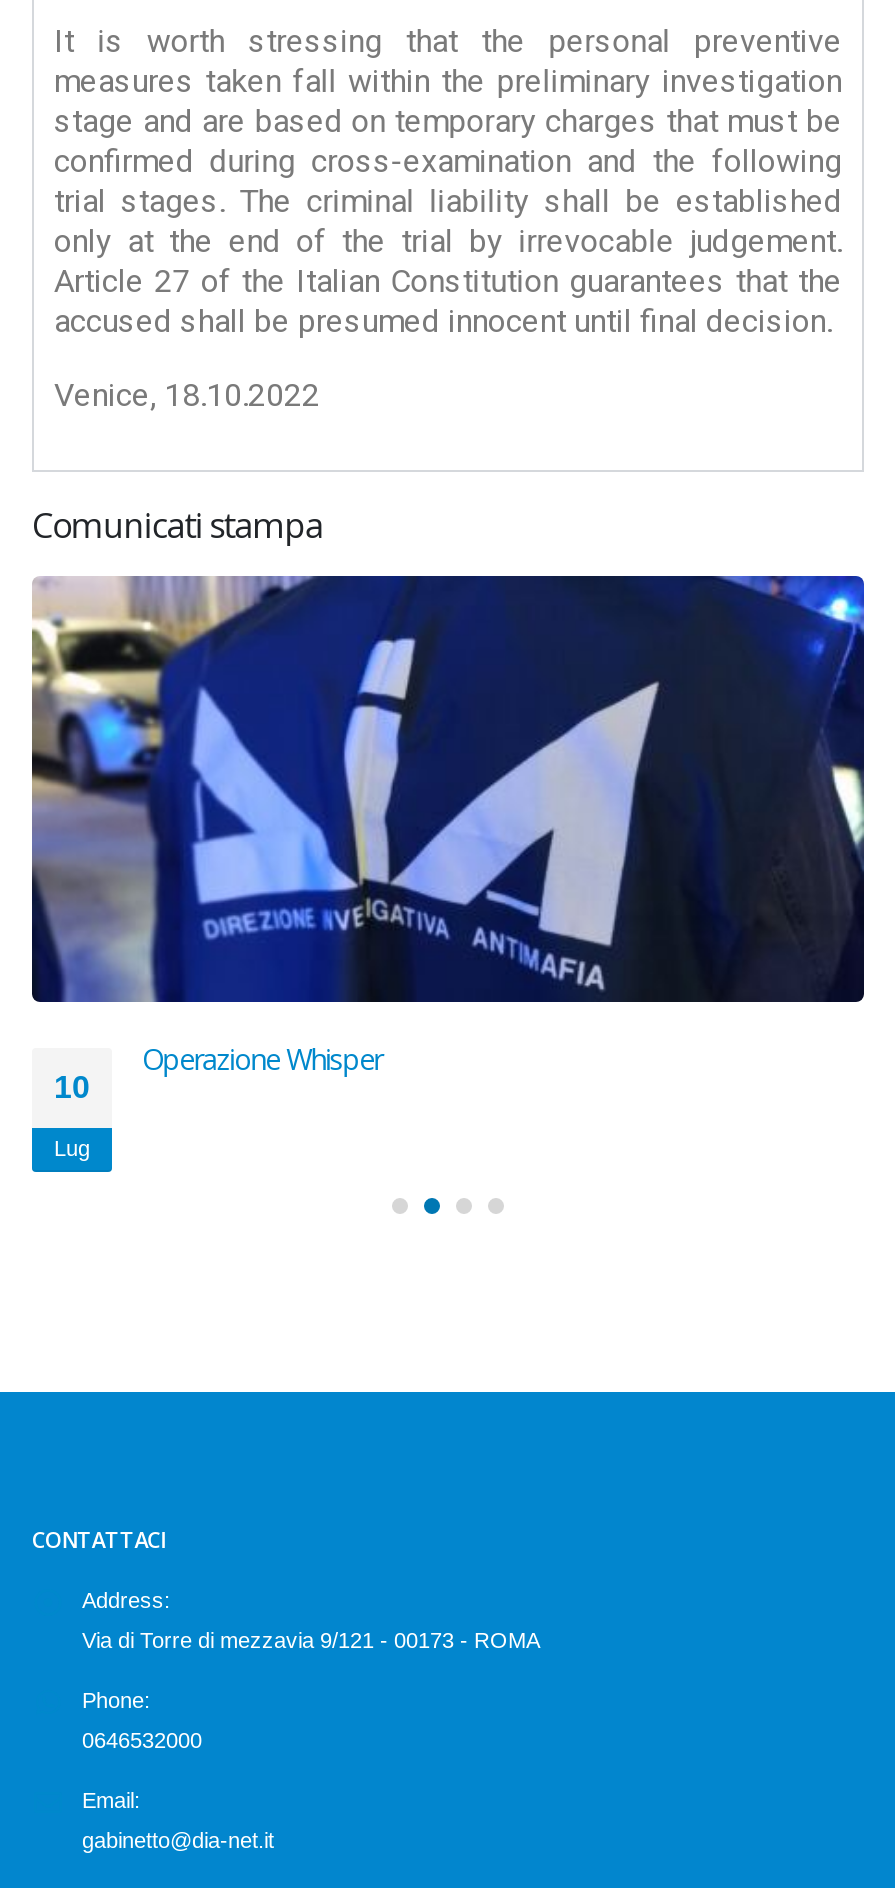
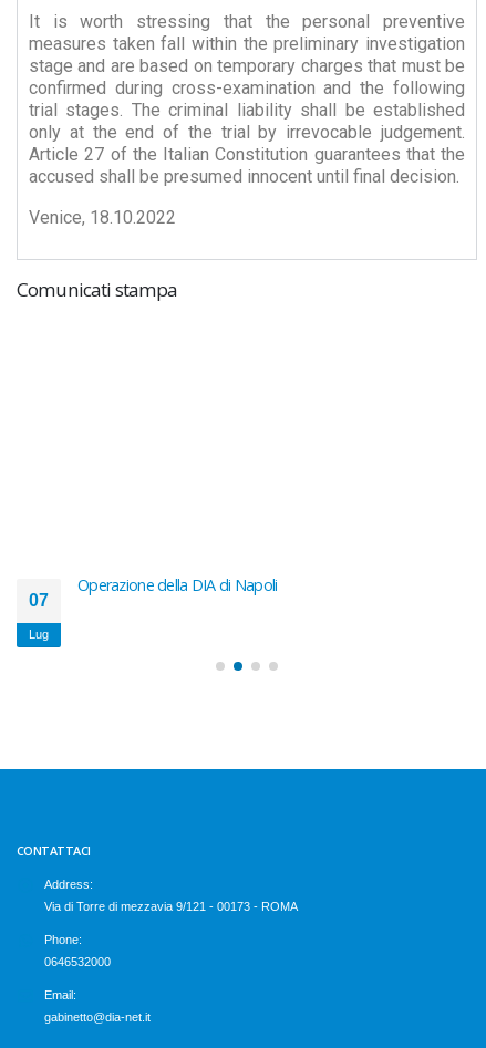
- [image]

- Operazione Whisper
+ Operazione della DIA di Napoli

- 10
+ 07
